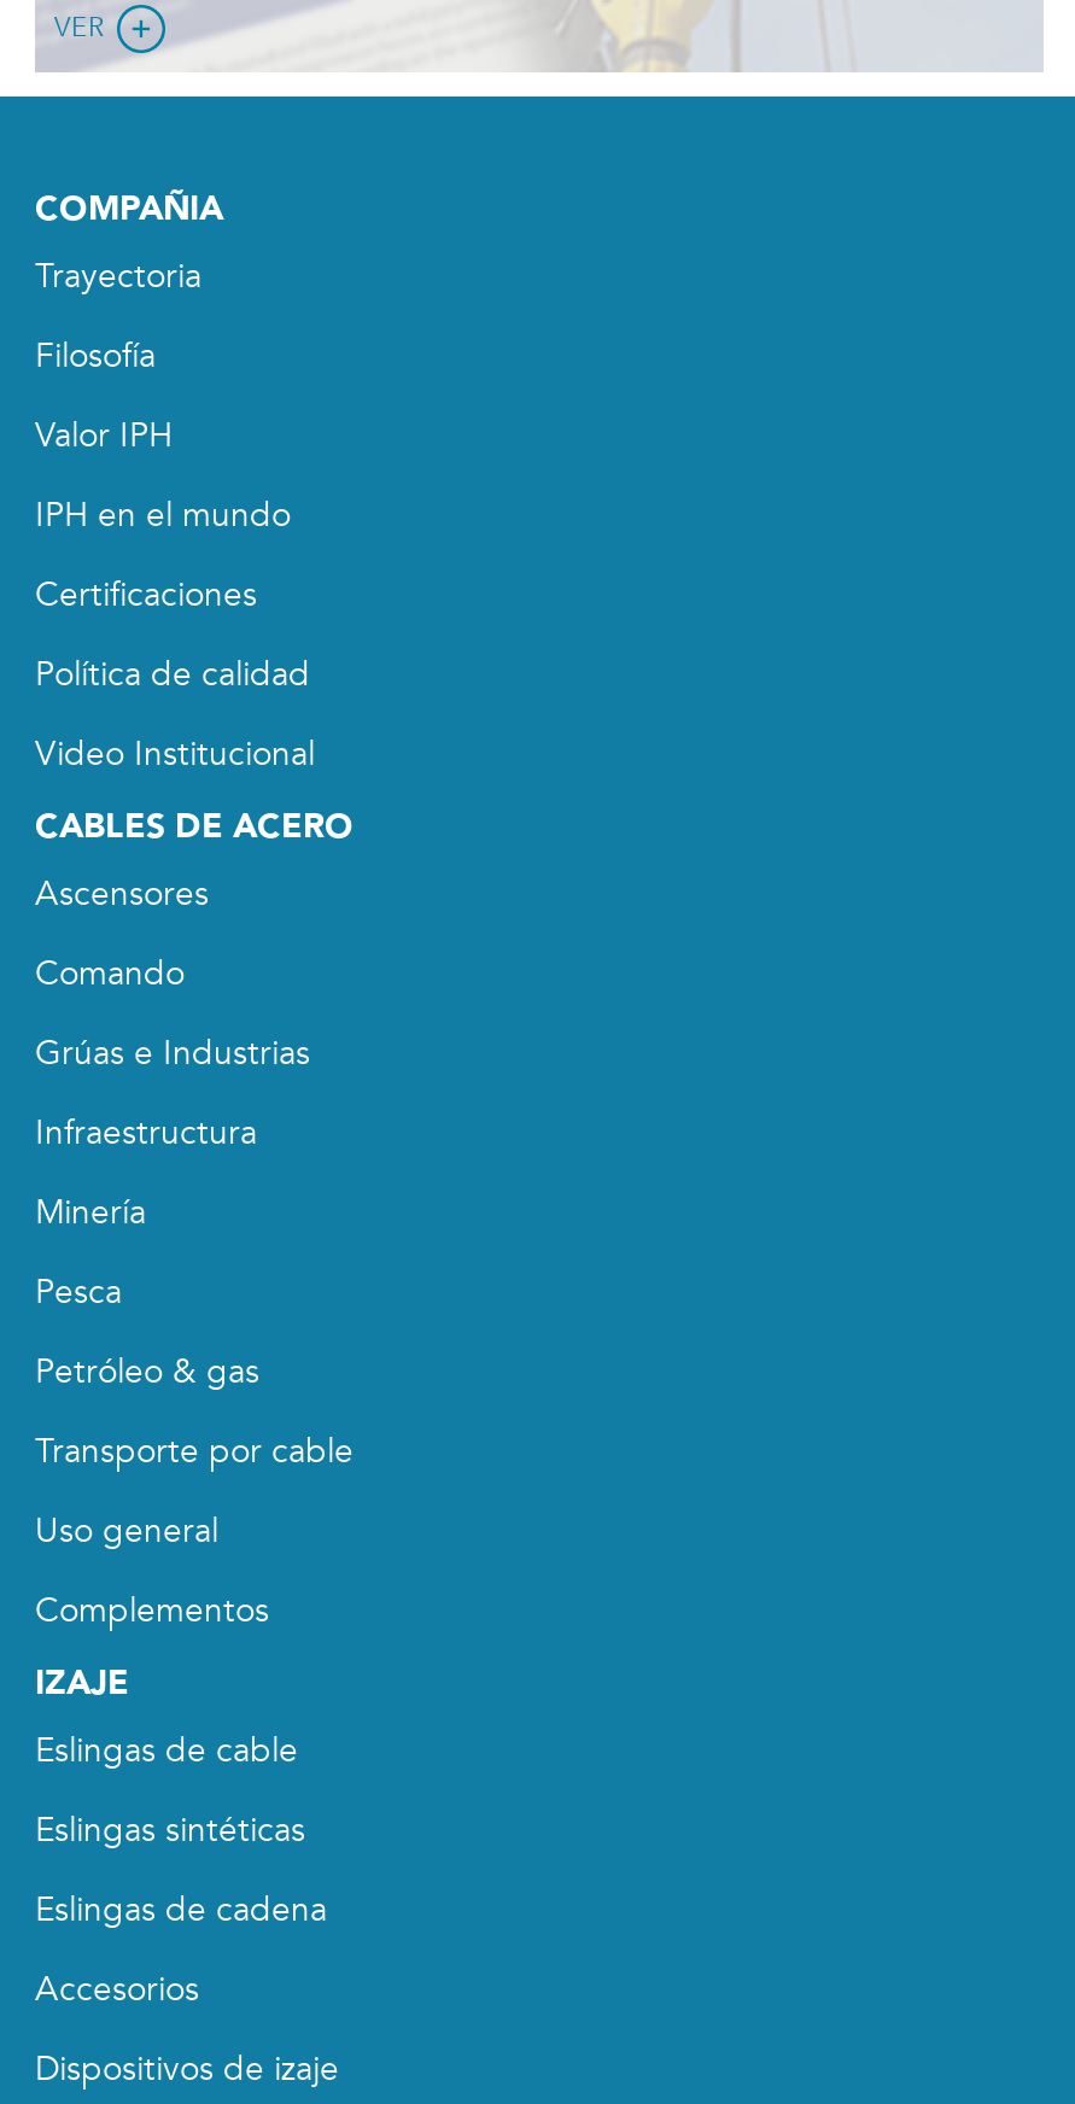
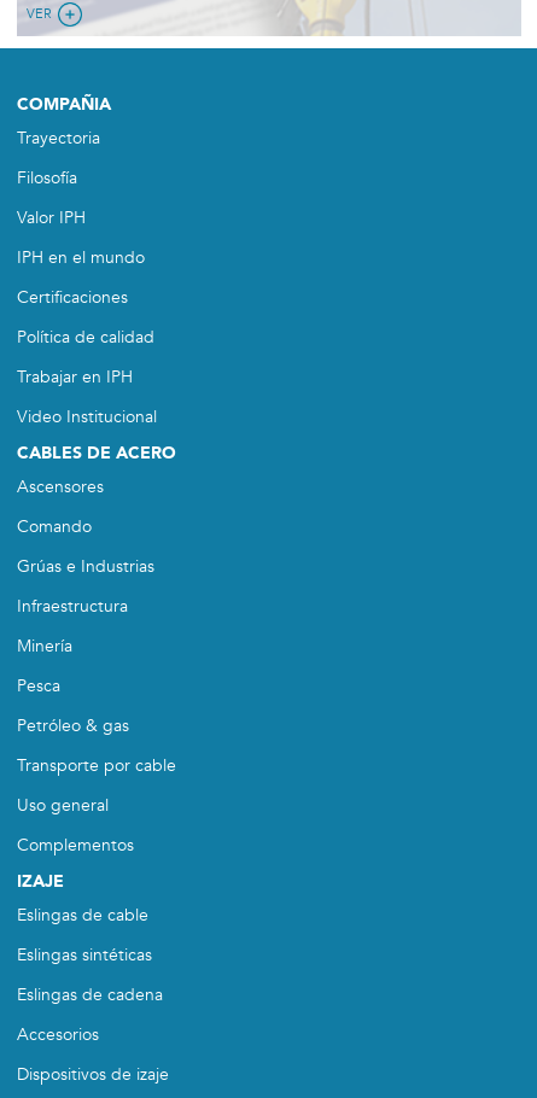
+ Trabajar en IPH
